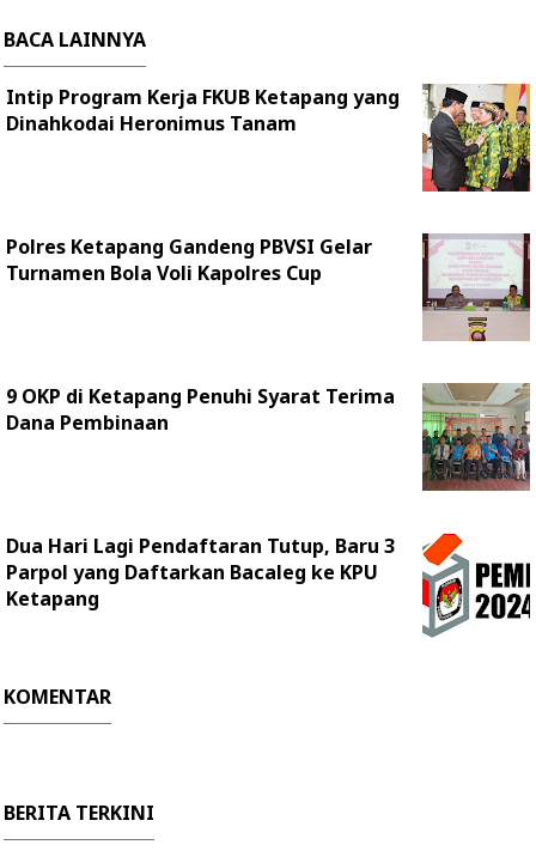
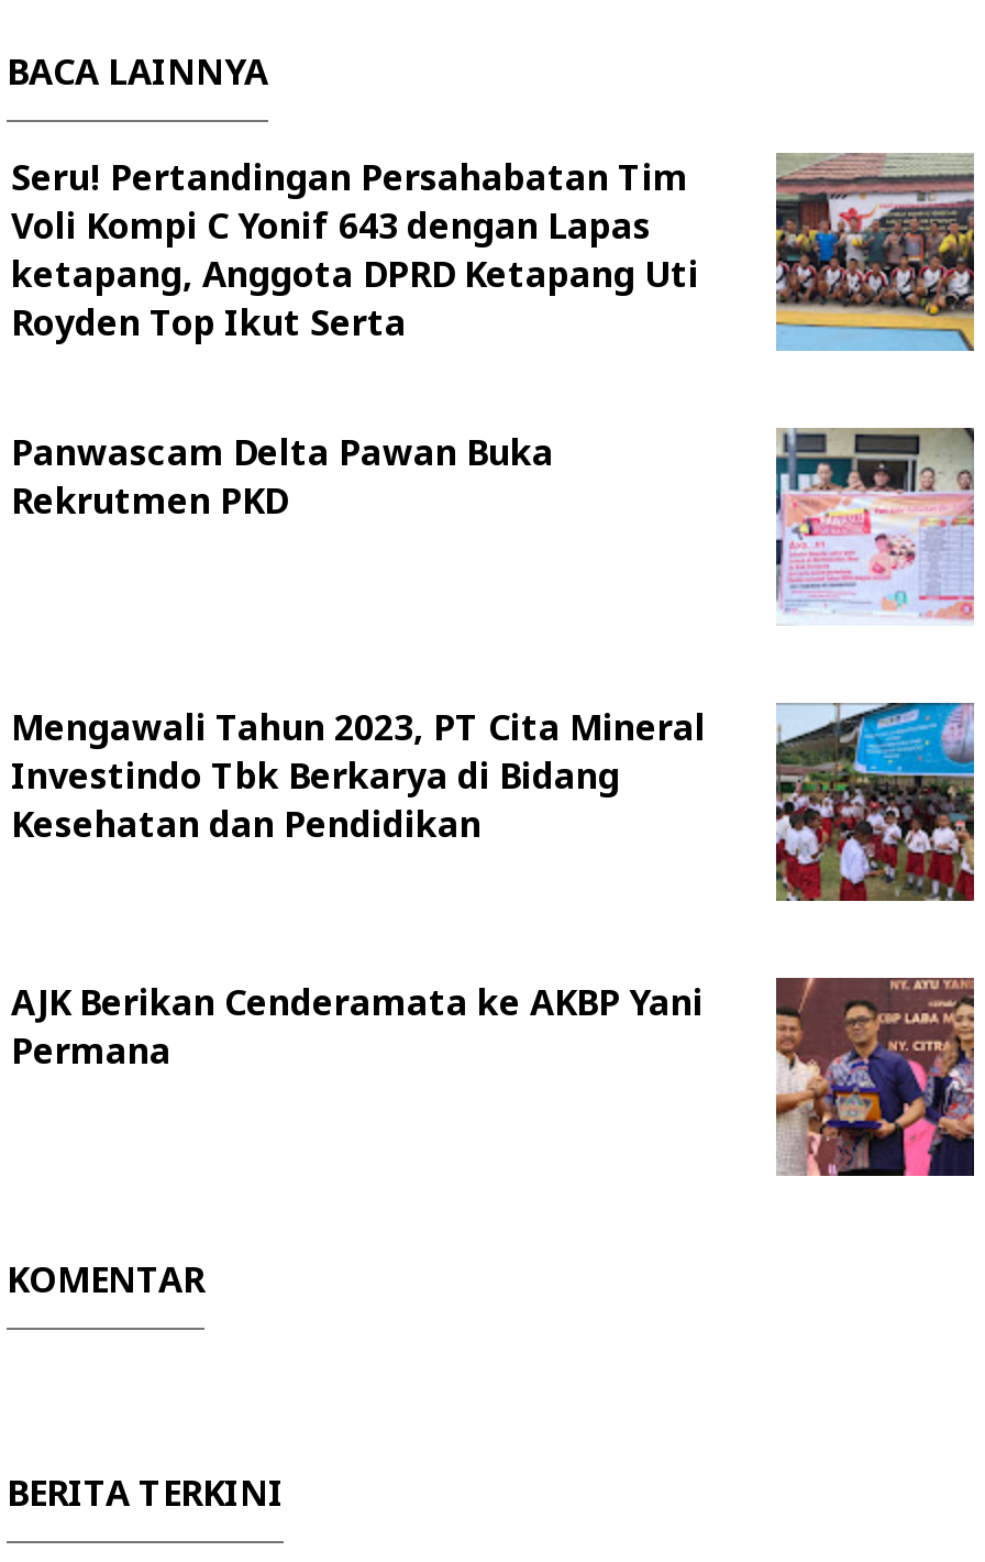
- [image]
- Intip Program Kerja FKUB Ketapang yang
- Dinahkodai Heronimus Tanam
+ [image]
+ Seru! Pertandingan Persahabatan Tim
+ Voli Kompi C Yonif 643 dengan Lapas
+ ketapang, Anggota DPRD Ketapang Uti
+ Royden Top Ikut Serta

- Polres Ketapang Gandeng PBVSI Gelar
- Turnamen Bola Voli Kapolres Cup
+ Panwascam Delta Pawan Buka
+ Rekrutmen PKD

- [image]
+ [image]

- [image]
- 9 OKP di Ketapang Penuhi Syarat Terima
- Dana Pembinaan
+ [image]
+ Mengawali Tahun 2023, PT Cita Mineral
+ Investindo Tbk Berkarya di Bidang
+ Kesehatan dan Pendidikan

- [image]
- Dua Hari Lagi Pendaftaran Tutup, Baru 3
- Parpol yang Daftarkan Bacaleg ke KPU
- Ketapang
+ [image]
+ AJK Berikan Cenderamata ke AKBP Yani
+ Permana
